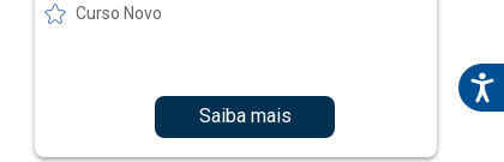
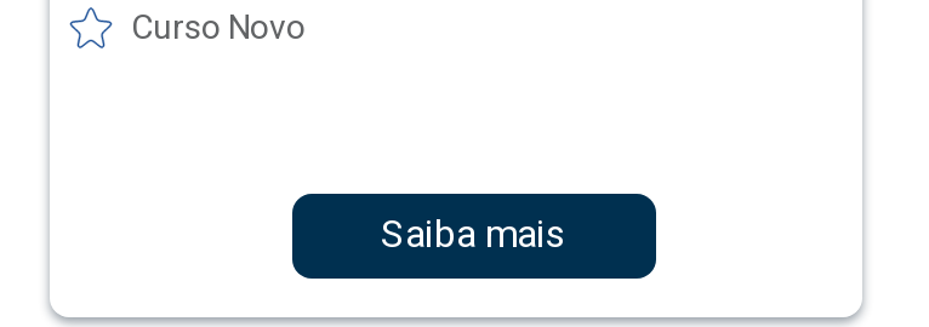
- [image]
